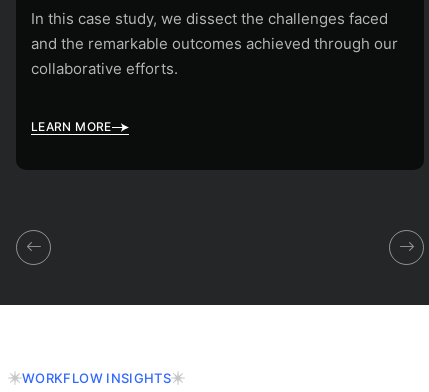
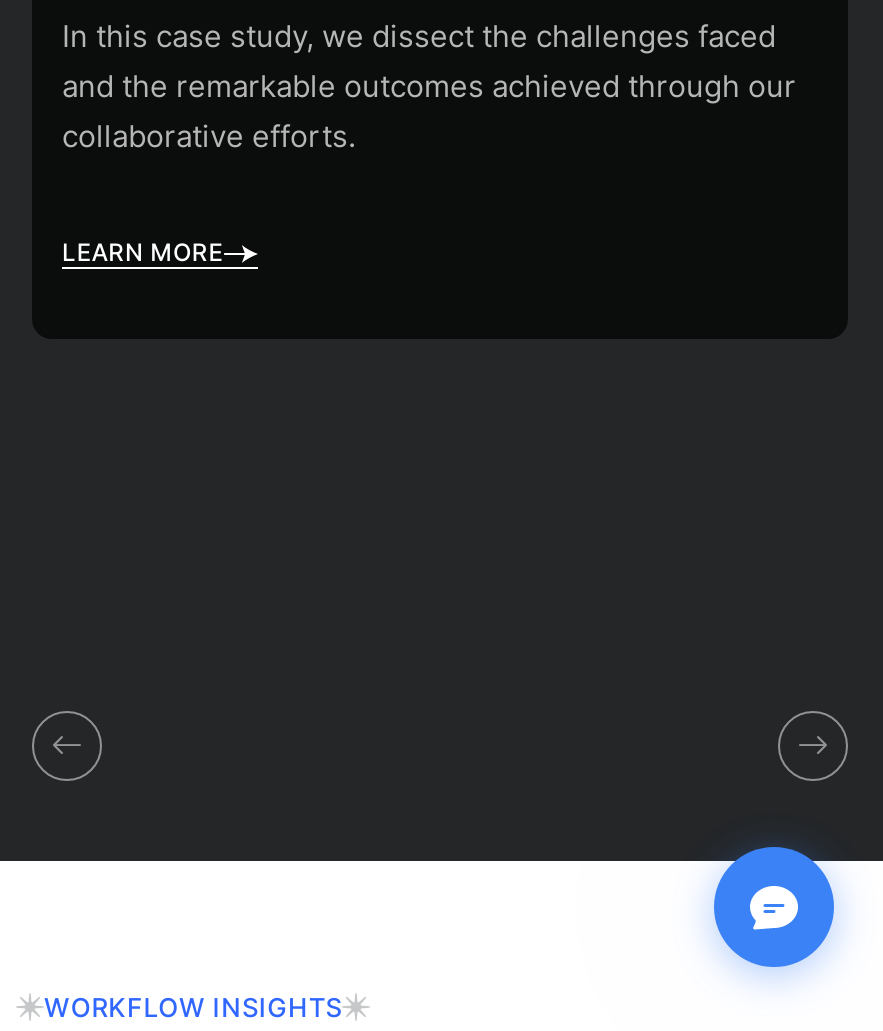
+ [image]
